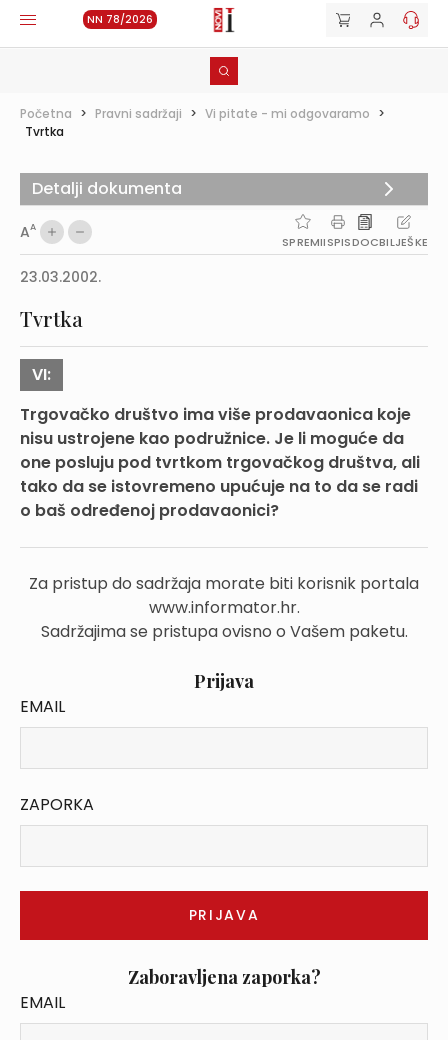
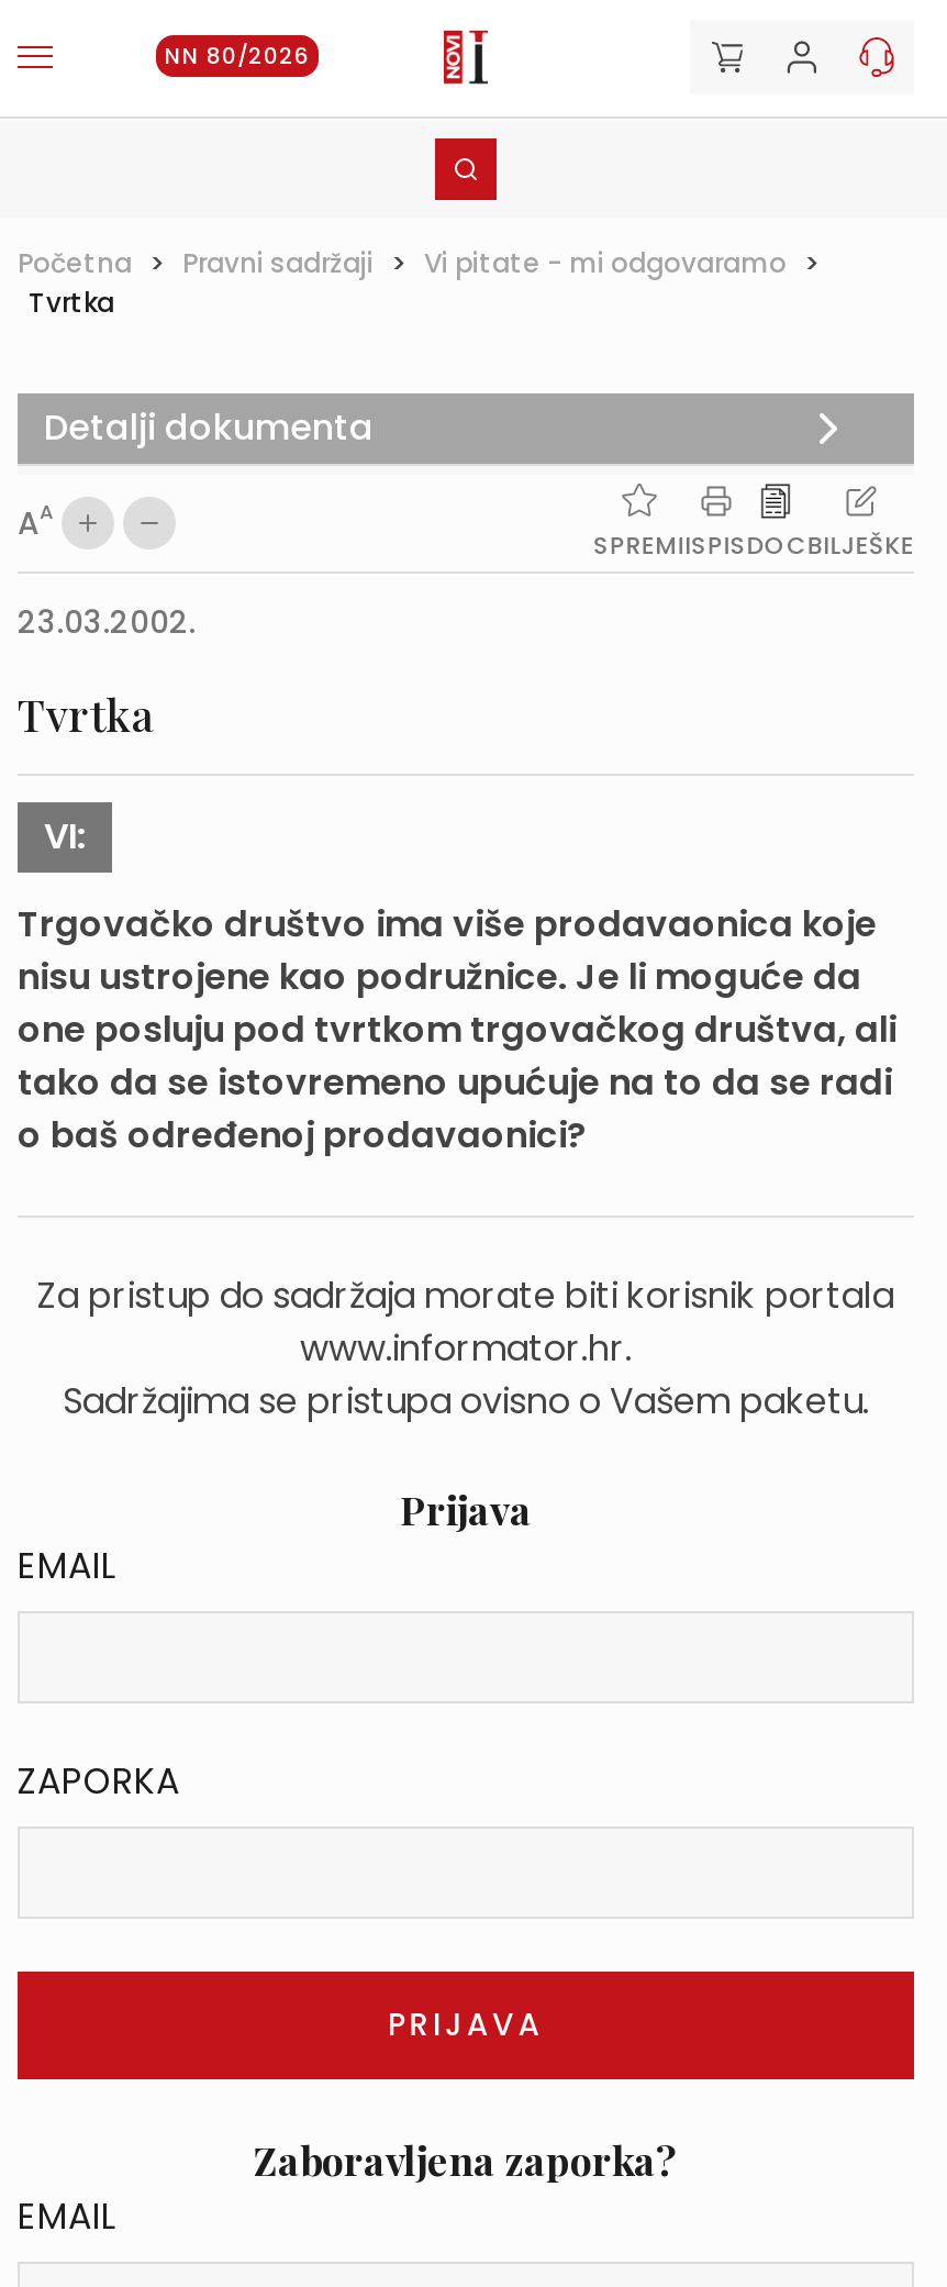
- NN 78/2026
+ NN 80/2026
